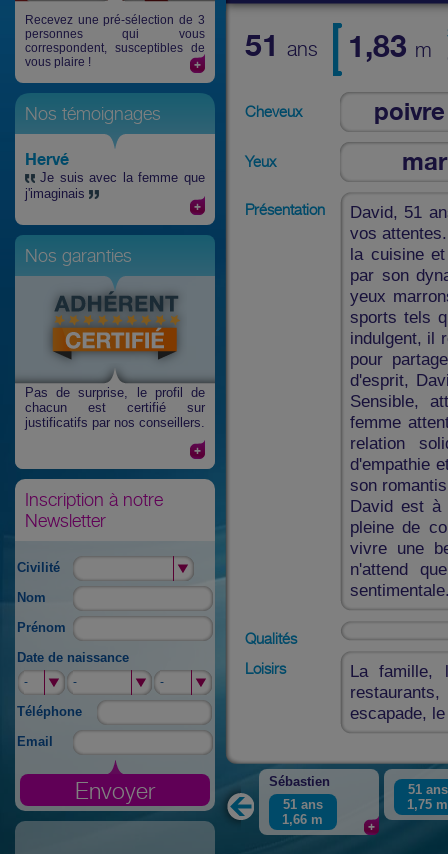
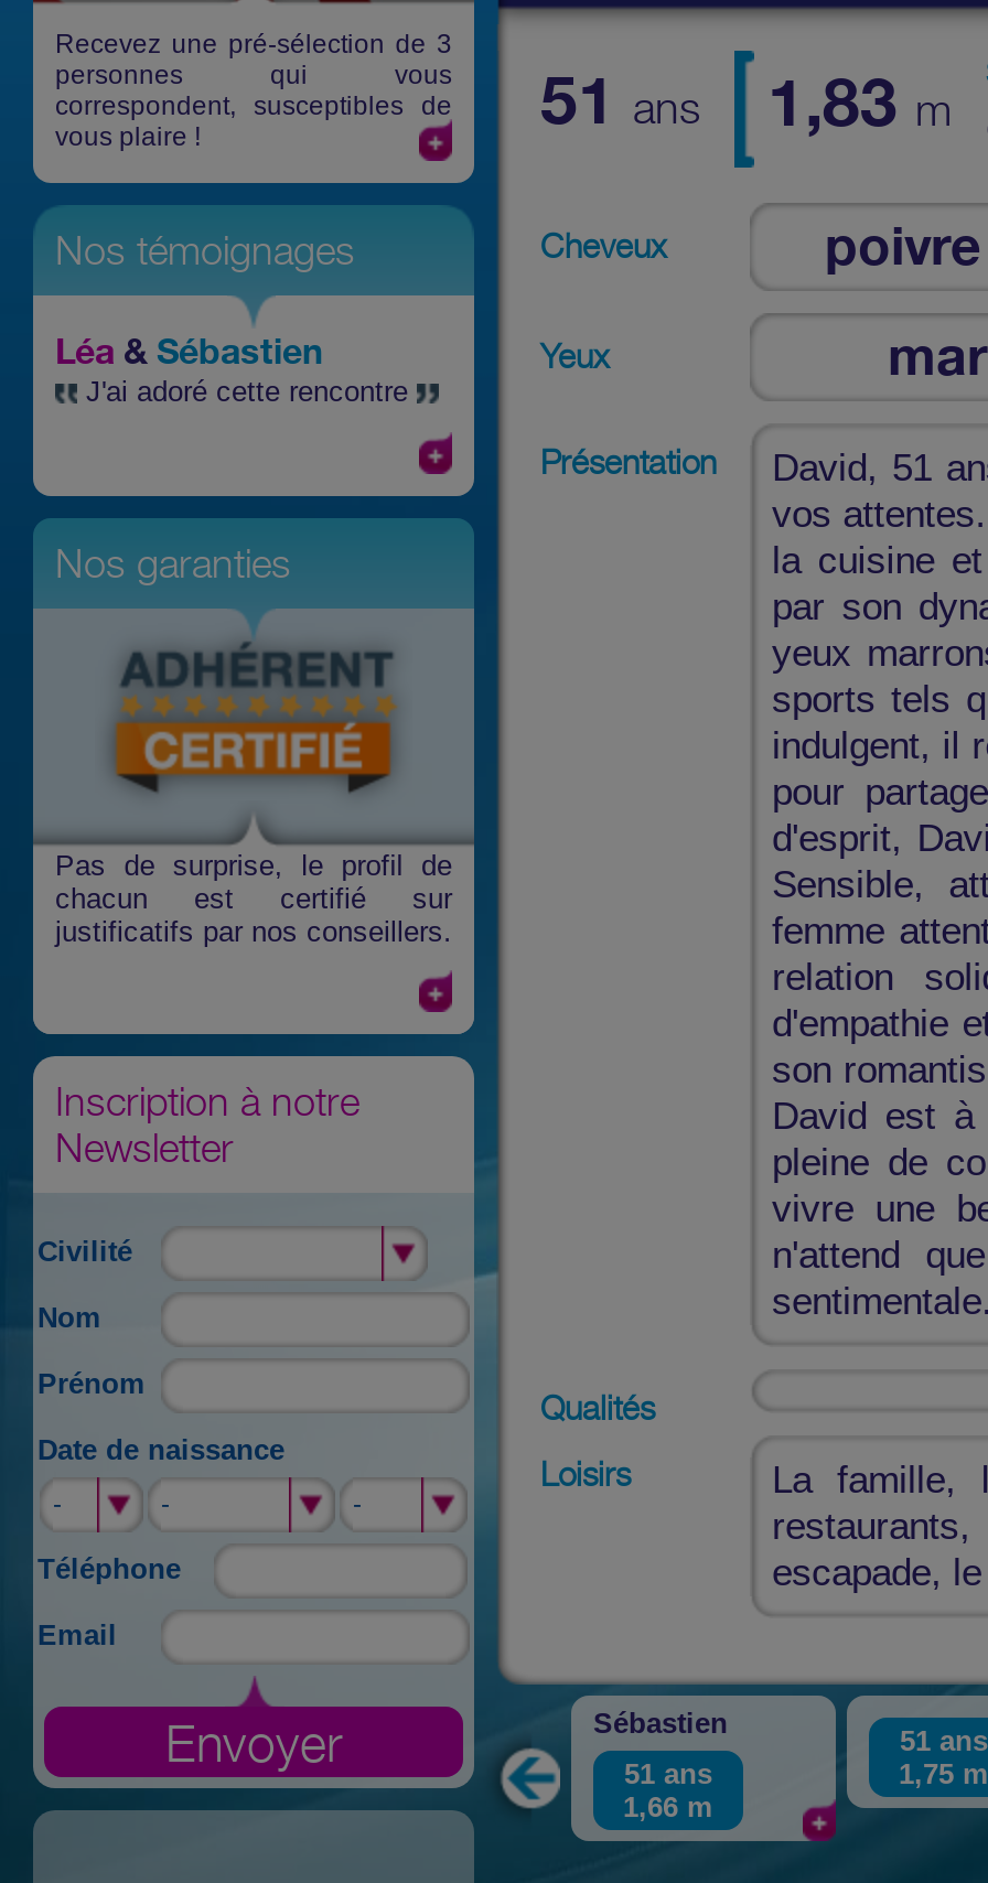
- Hervé
- Je suis avec la femme que
- j'imaginais
+ Léa & Sébastien
+ J'ai adoré cette rencontre
